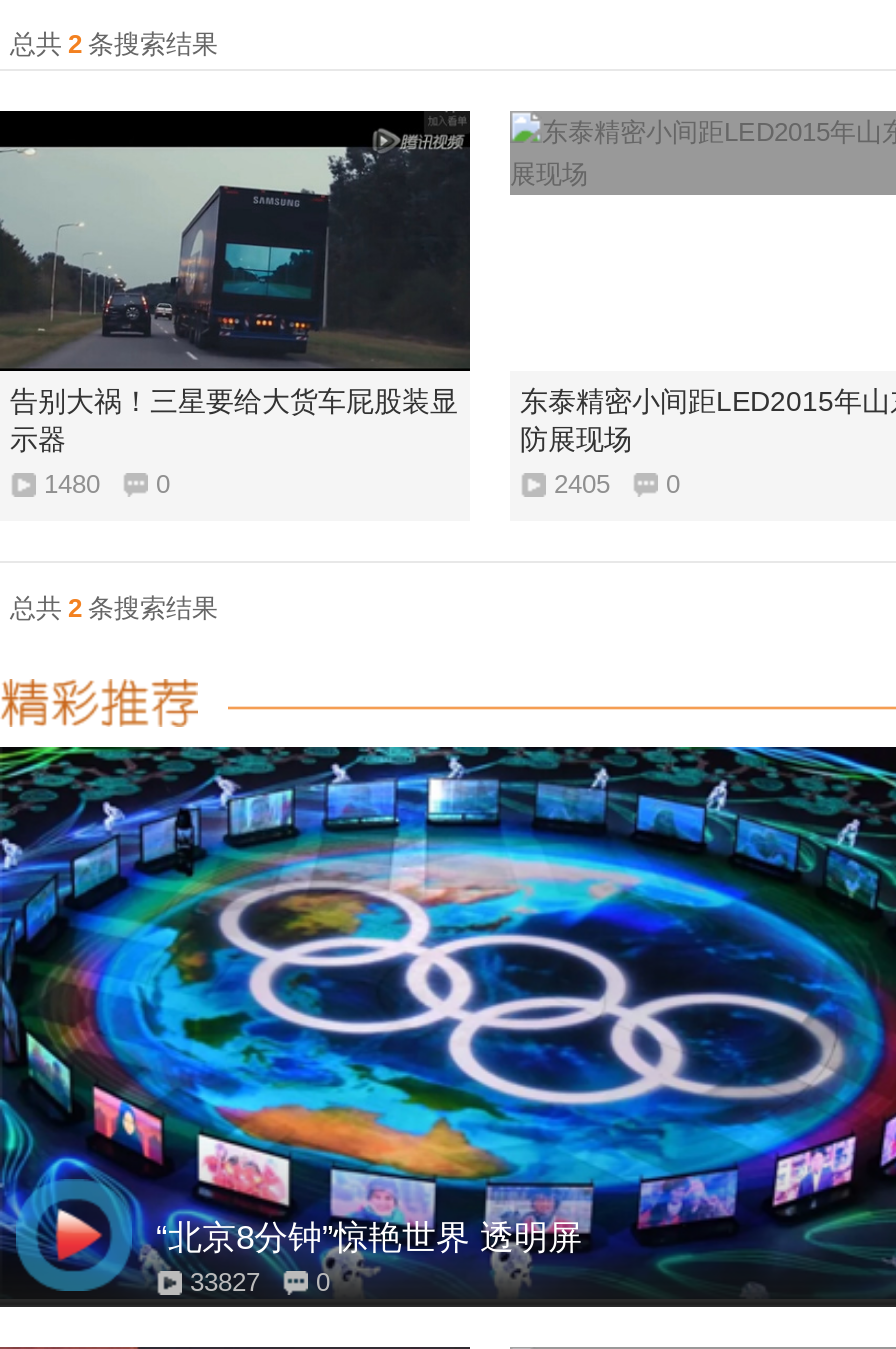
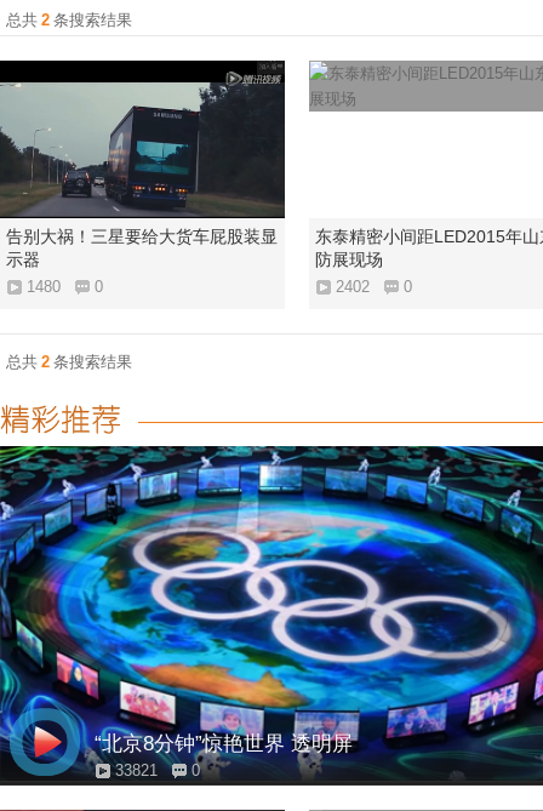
- 2405 0
+ 2402 0

- 33827 0
+ 33821 0
